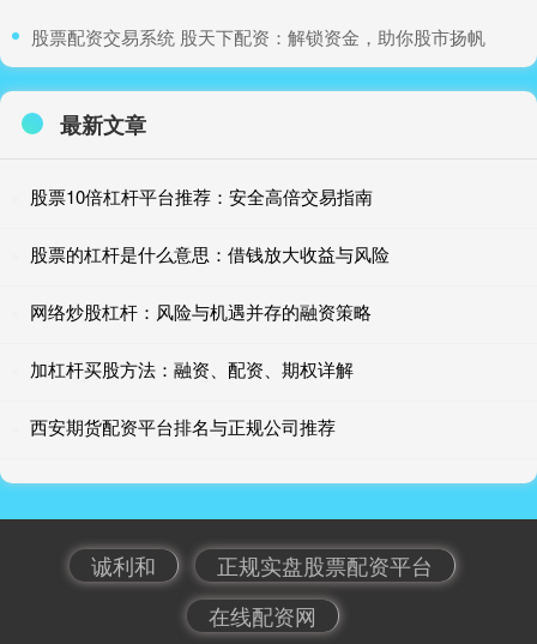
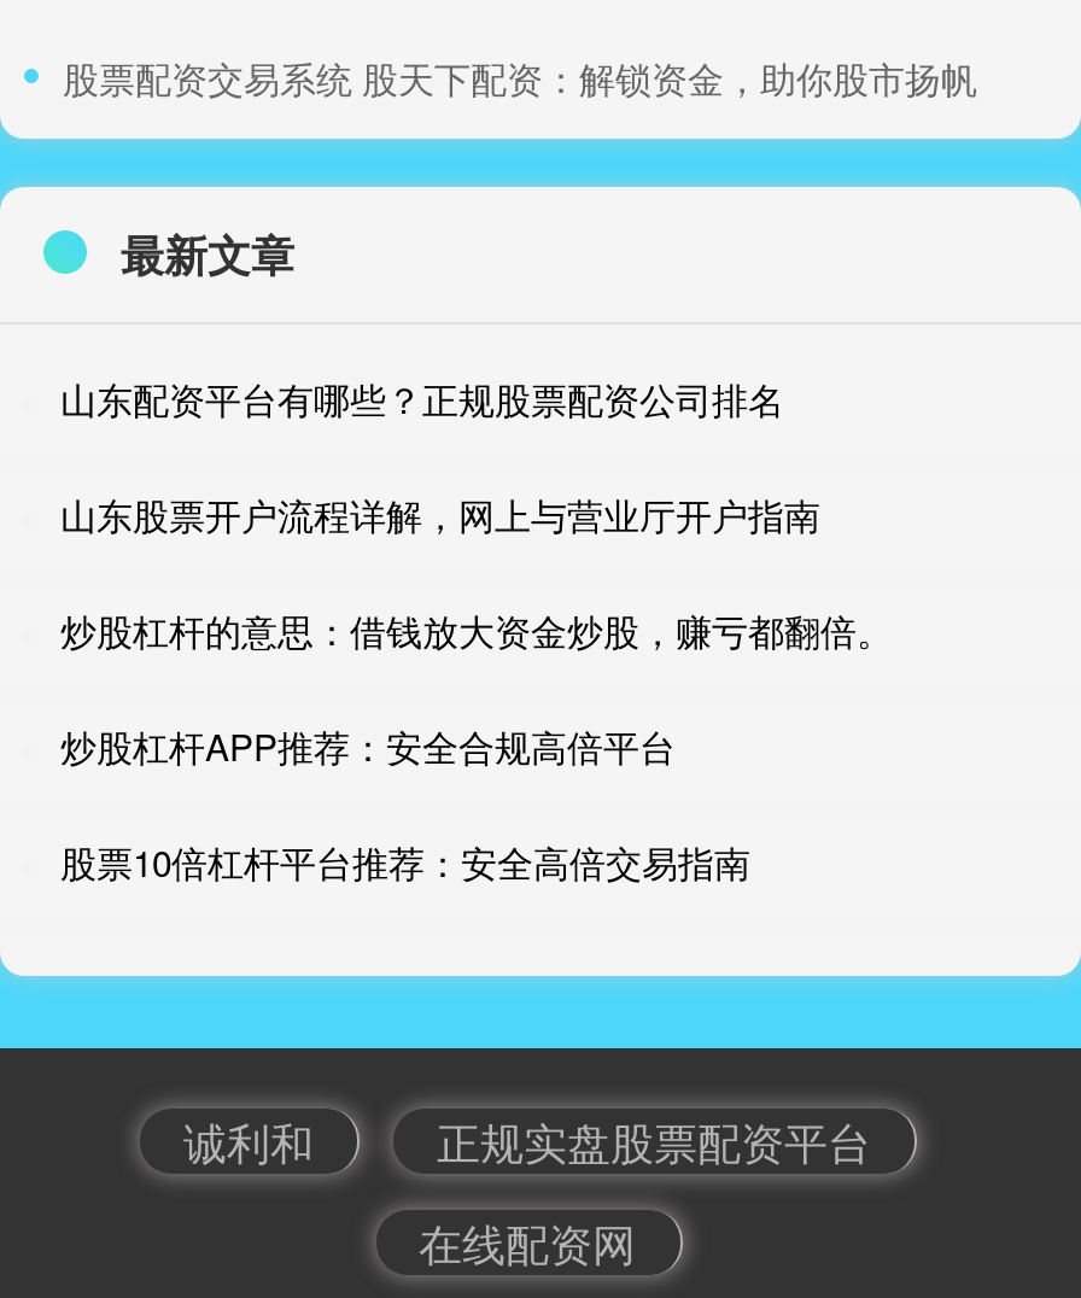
+ 山东配资平台有哪些？正规股票配资公司排名
+ 山东股票开户流程详解，网上与营业厅开户指南
+ 炒股杠杆的意思：借钱放大资金炒股，赚亏都翻倍。
+ 炒股杠杆APP推荐：安全合规高倍平台

moved down: 股票10倍杠杆平台推荐：安全高倍交易指南

- 股票的杠杆是什么意思：借钱放大收益与风险
- 网络炒股杠杆：风险与机遇并存的融资策略
- 加杠杆买股方法：融资、配资、期权详解
- 西安期货配资平台排名与正规公司推荐
